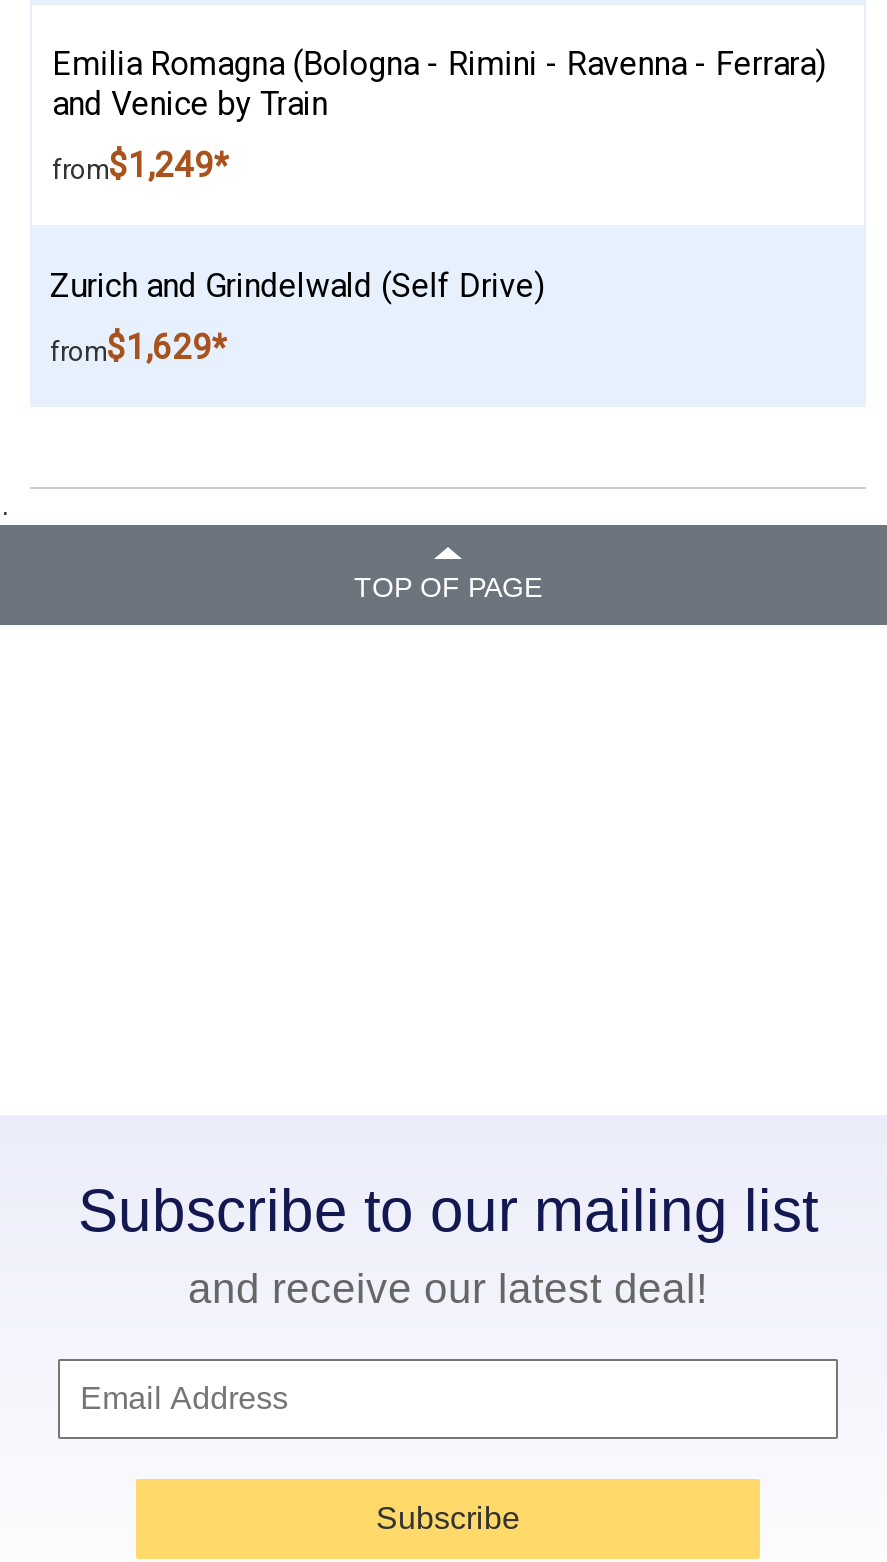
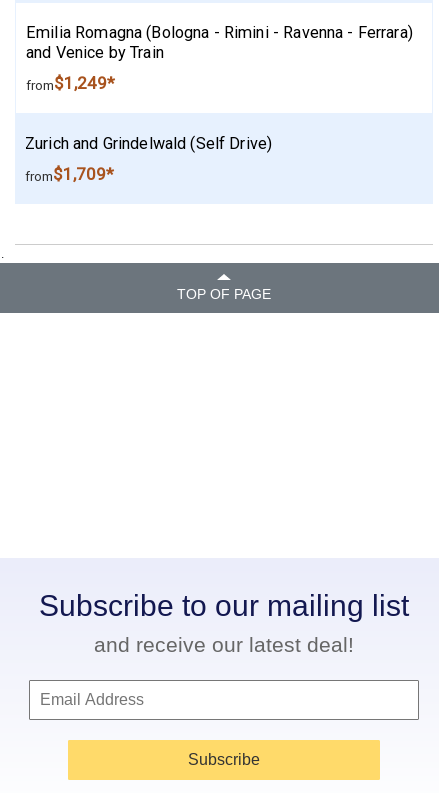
- from$1,629*
+ from$1,709*
